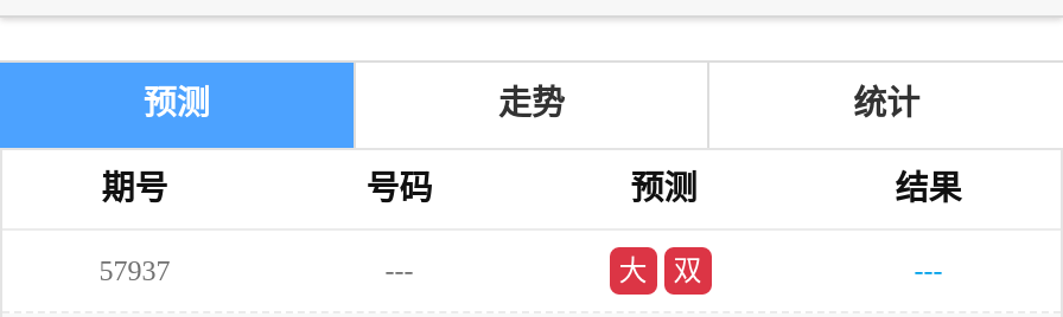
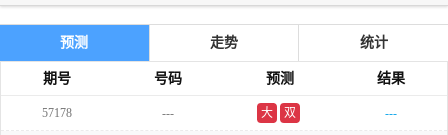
- 57937
+ 57178
